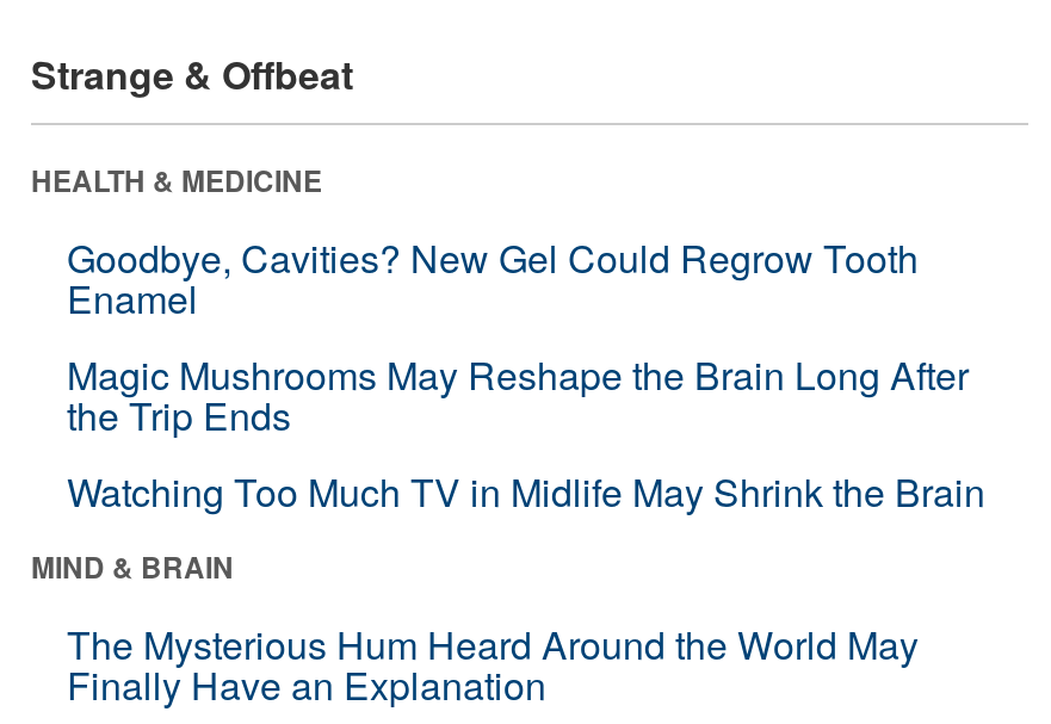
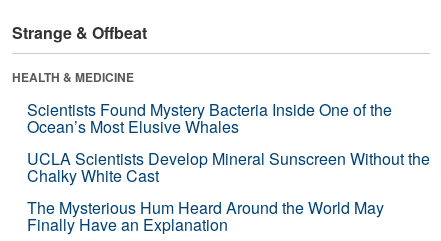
- Goodbye, Cavities? New Gel Could Regrow Tooth
- Enamel
- Magic Mushrooms May Reshape the Brain Long After
- the Trip Ends
- Watching Too Much TV in Midlife May Shrink the Brain
- MIND & BRAIN
+ Scientists Found Mystery Bacteria Inside One of the
+ Ocean’s Most Elusive Whales
+ UCLA Scientists Develop Mineral Sunscreen Without the
+ Chalky White Cast
